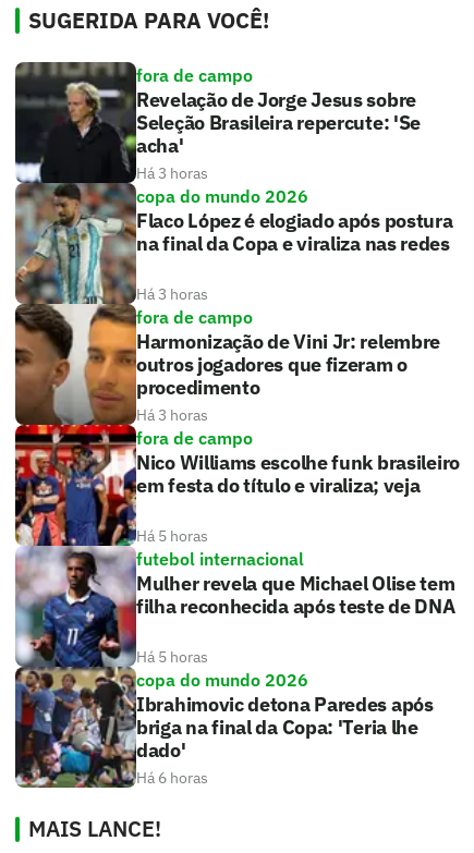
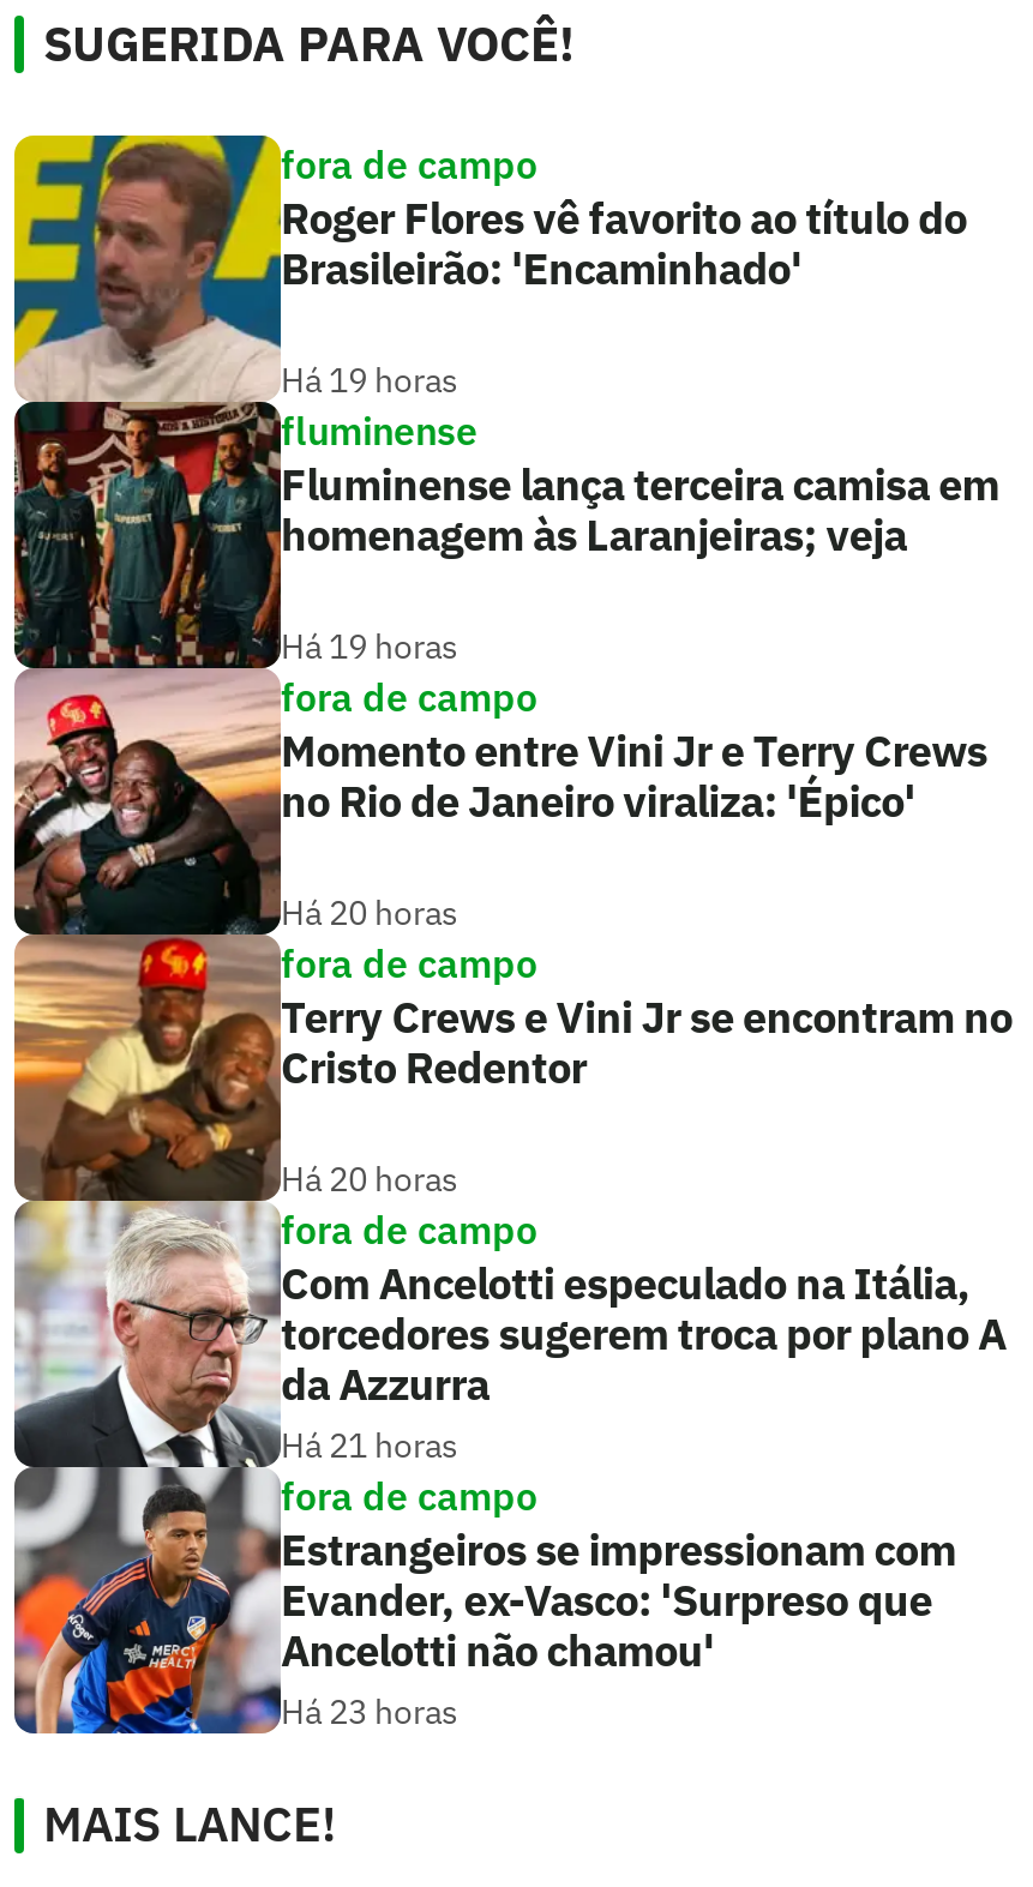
- [image]
- Revelação de Jorge Jesus sobre
- Seleção Brasileira repercute: 'Se
- acha'
- Há 3 horas
- copa do mundo 2026
- Flaco López é elogiado após postura
- na final da Copa e viraliza nas redes
- Há 3 horas
+ [image]
+ Roger Flores vê favorito ao título do
+ Brasileirão: 'Encaminhado'
+ Há 19 horas
+ fluminense
+ Fluminense lança terceira camisa em
+ homenagem às Laranjeiras; veja
+ Há 19 horas

- Harmonização de Vini Jr: relembre
- outros jogadores que fizeram o
- procedimento
- Há 3 horas
+ Momento entre Vini Jr e Terry Crews
+ no Rio de Janeiro viraliza: 'Épico'
+ Há 20 horas

- Nico Williams escolhe funk brasileiro
- em festa do título e viraliza; veja
- Há 5 horas
- futebol internacional
- Mulher revela que Michael Olise tem
- filha reconhecida após teste de DNA
- Há 5 horas
- copa do mundo 2026
- Ibrahimovic detona Paredes após
- briga na final da Copa: 'Teria lhe
- dado'
- Há 6 horas
+ Terry Crews e Vini Jr se encontram no
+ Cristo Redentor
+ Há 20 horas
+ fora de campo
+ Com Ancelotti especulado na Itália,
+ torcedores sugerem troca por plano A
+ da Azzurra
+ Há 21 horas
+ fora de campo
+ Estrangeiros se impressionam com
+ Evander, ex-Vasco: 'Surpreso que
+ Ancelotti não chamou'
+ Há 23 horas
